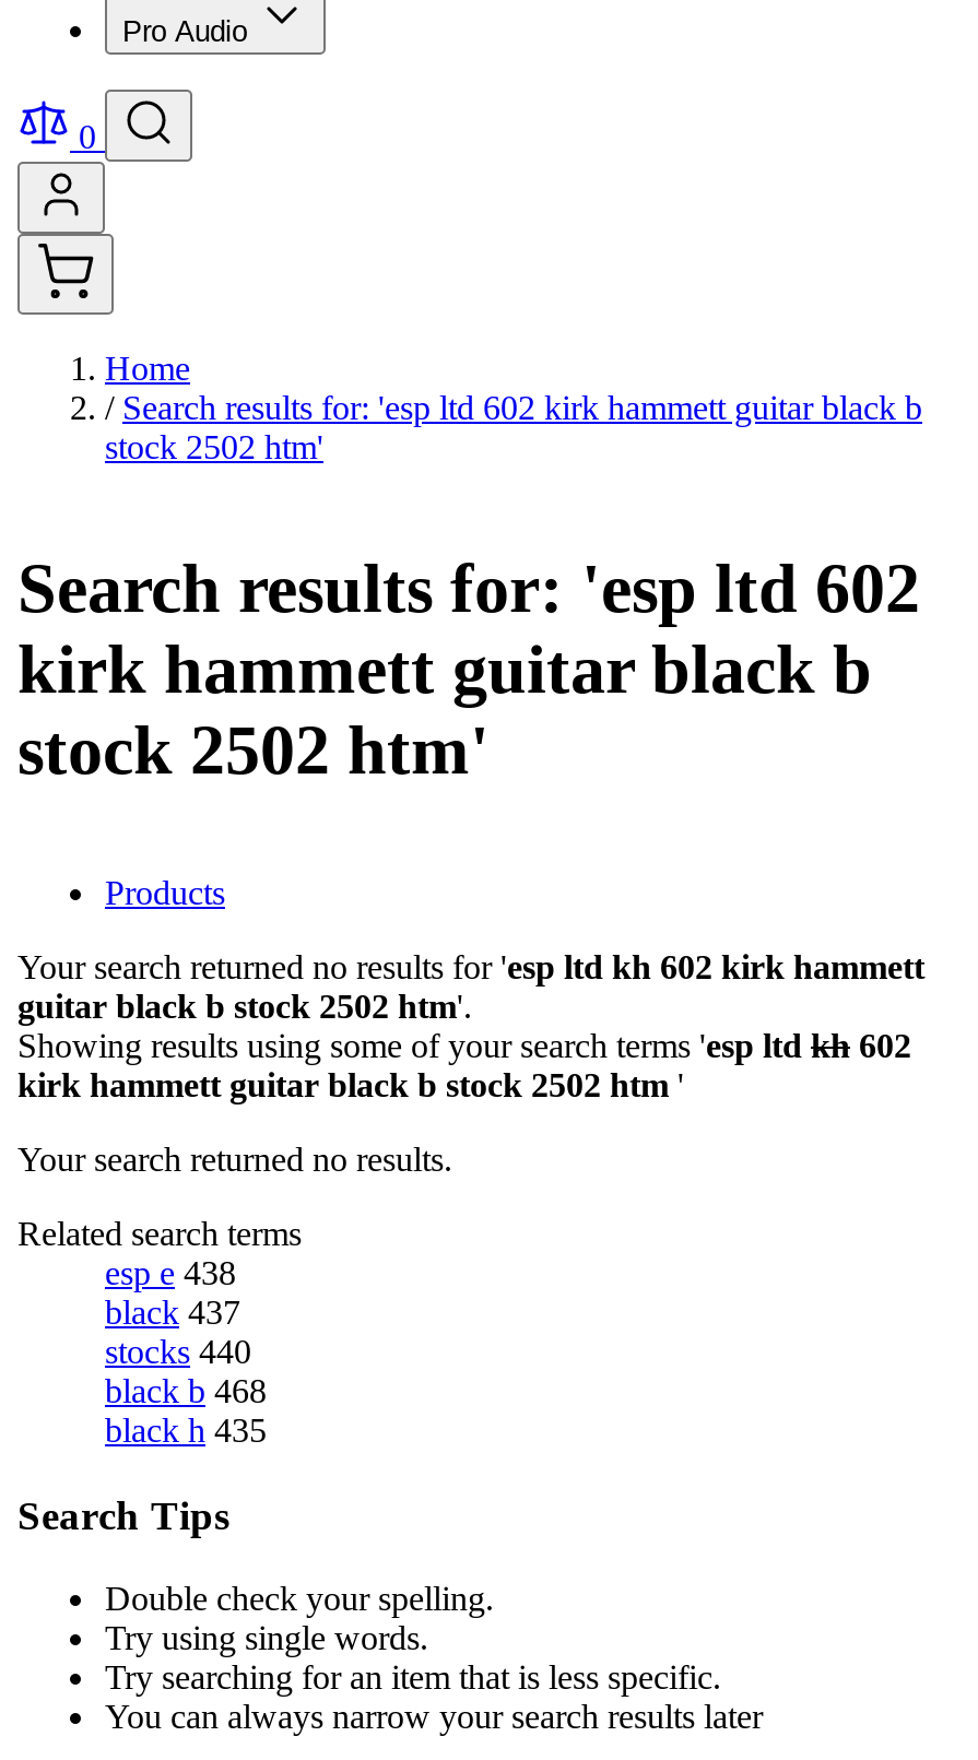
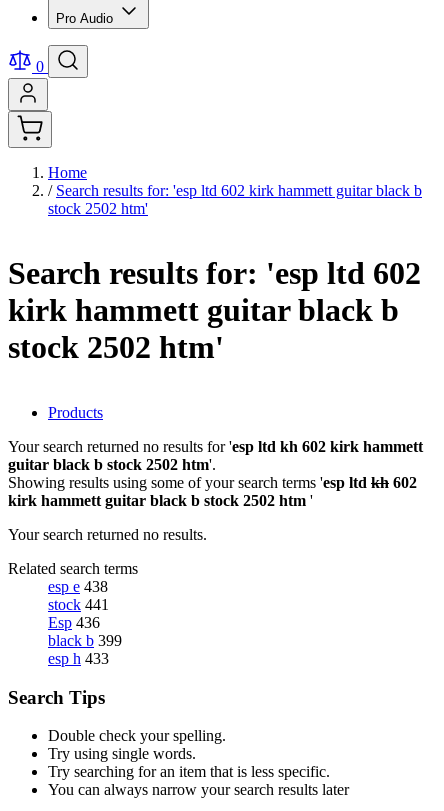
- black 437
- stocks 440
- black b 468
- black h 435
+ stock 441
+ Esp 436
+ black b 399
+ esp h 433
